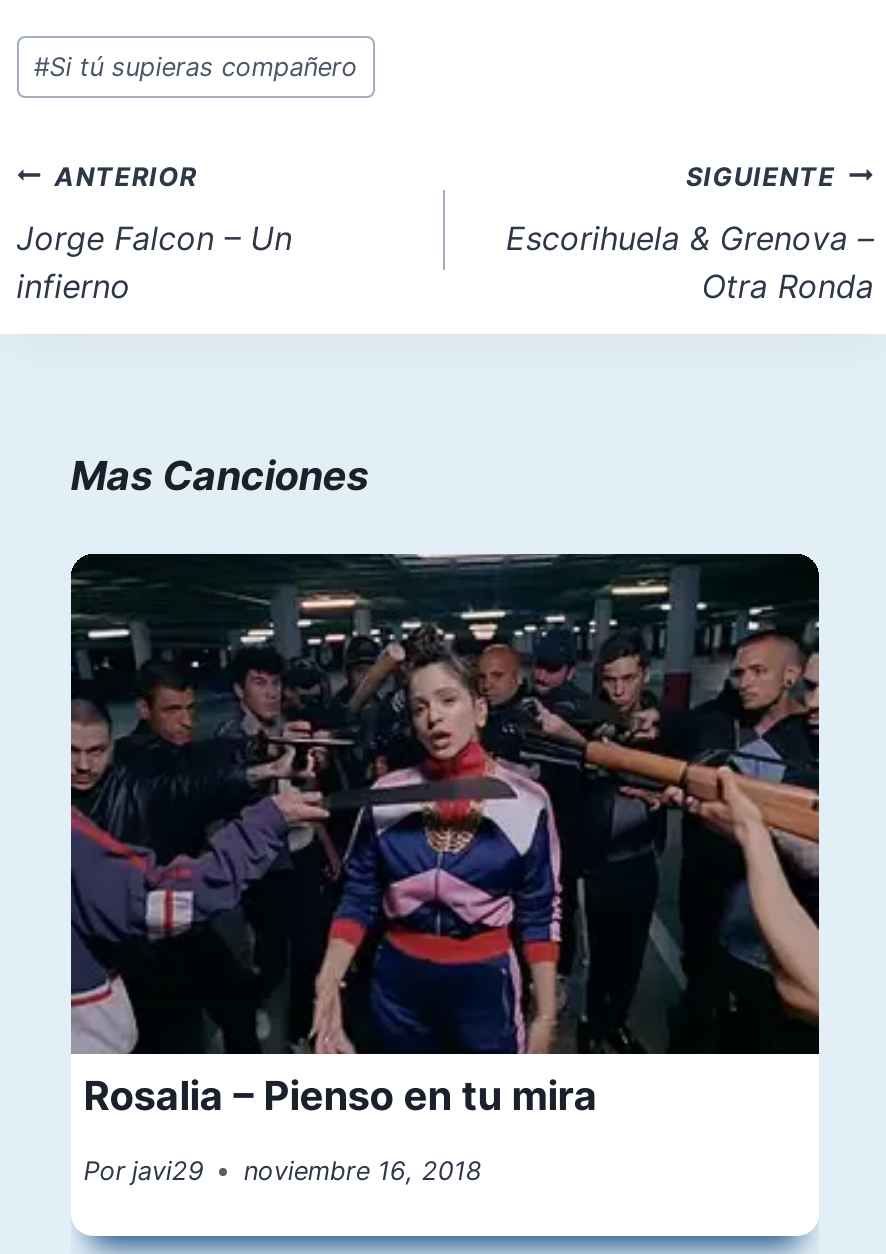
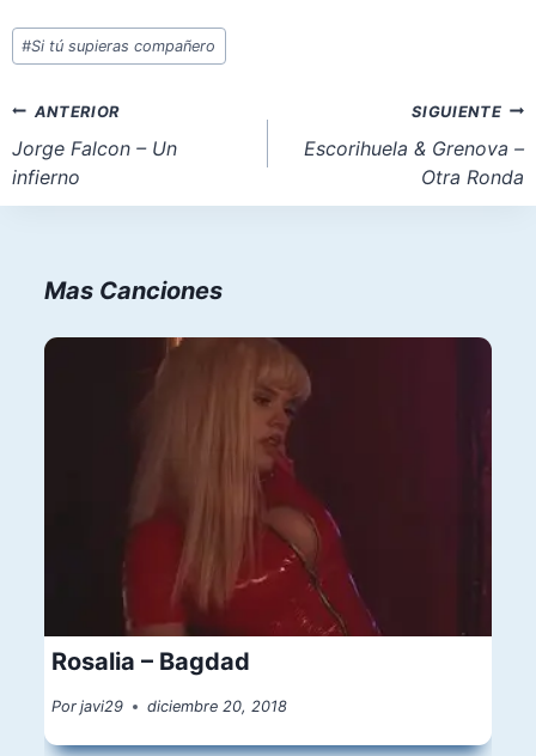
- [image]
- Rosalia – Pienso en tu mira
+ [image]
+ Rosalia – Bagdad

- Por javi29 noviembre 16, 2018
+ Por javi29 diciembre 20, 2018
